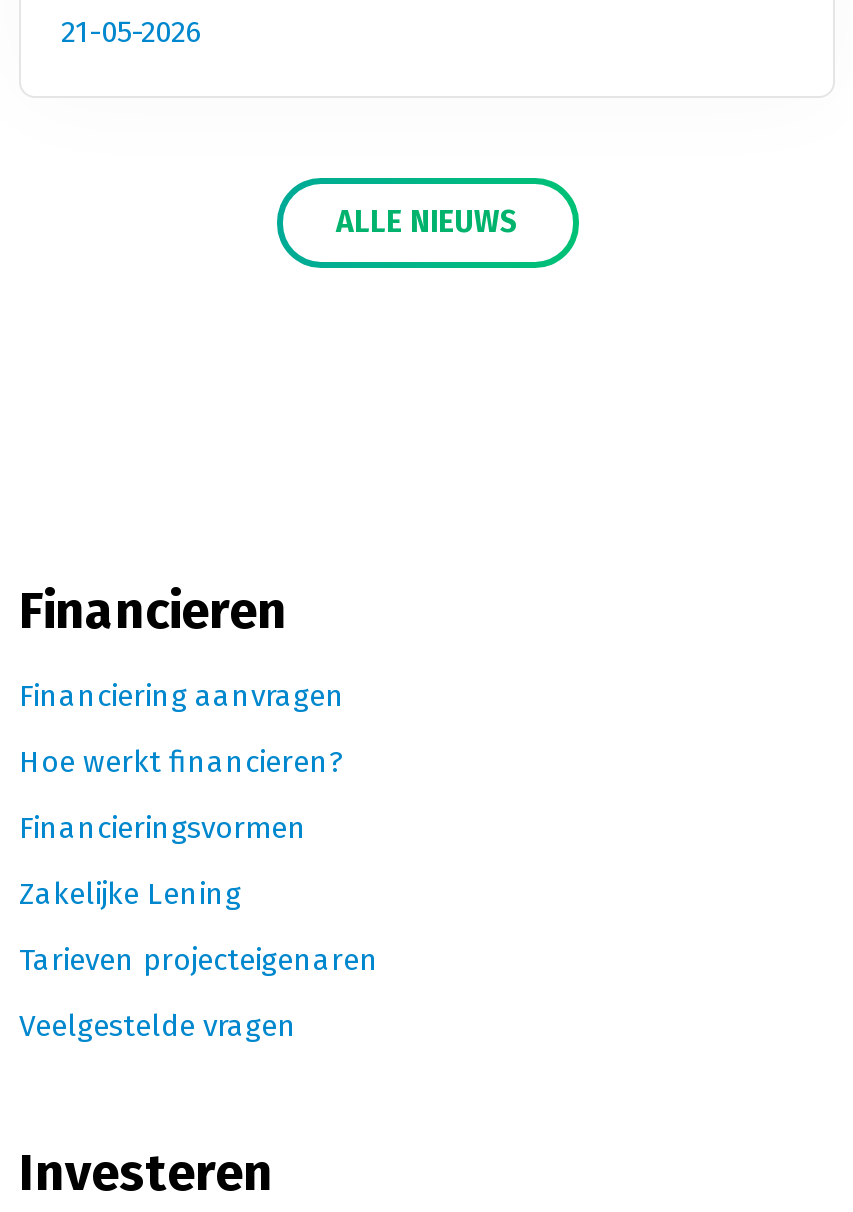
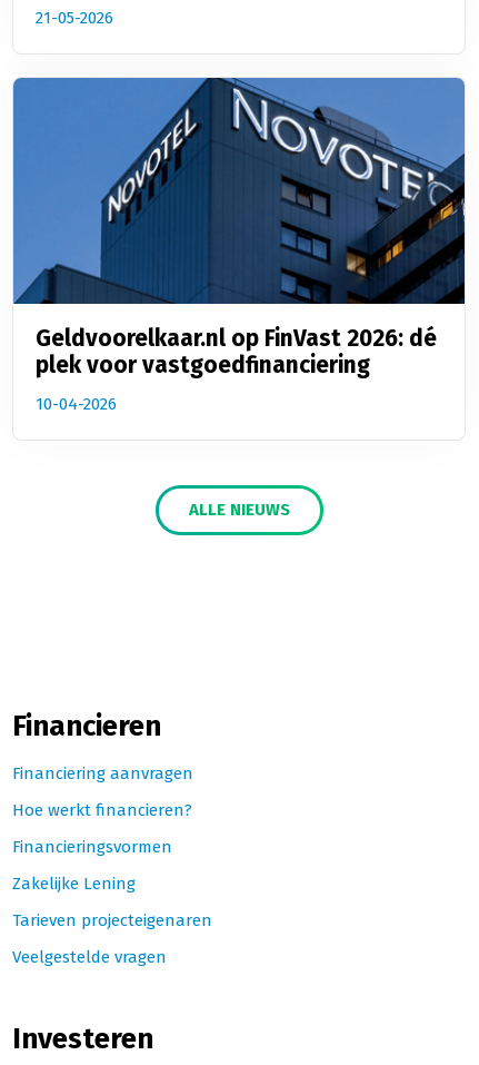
+ [image]
+ Geldvoorelkaar.nl op FinVast 2026: dé
+ plek voor vastgoedfinanciering
+ 10-04-2026
